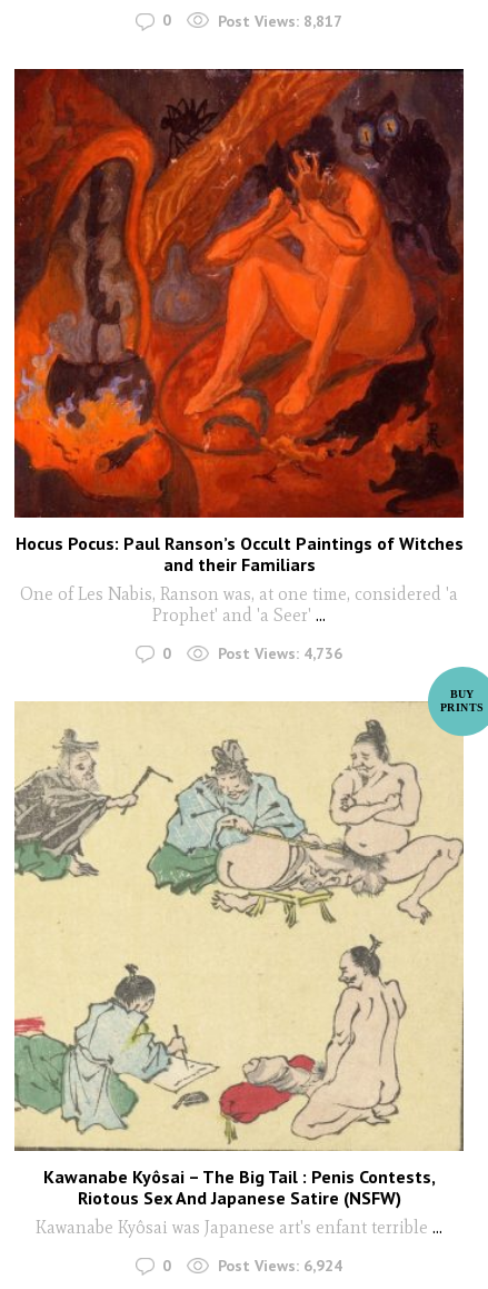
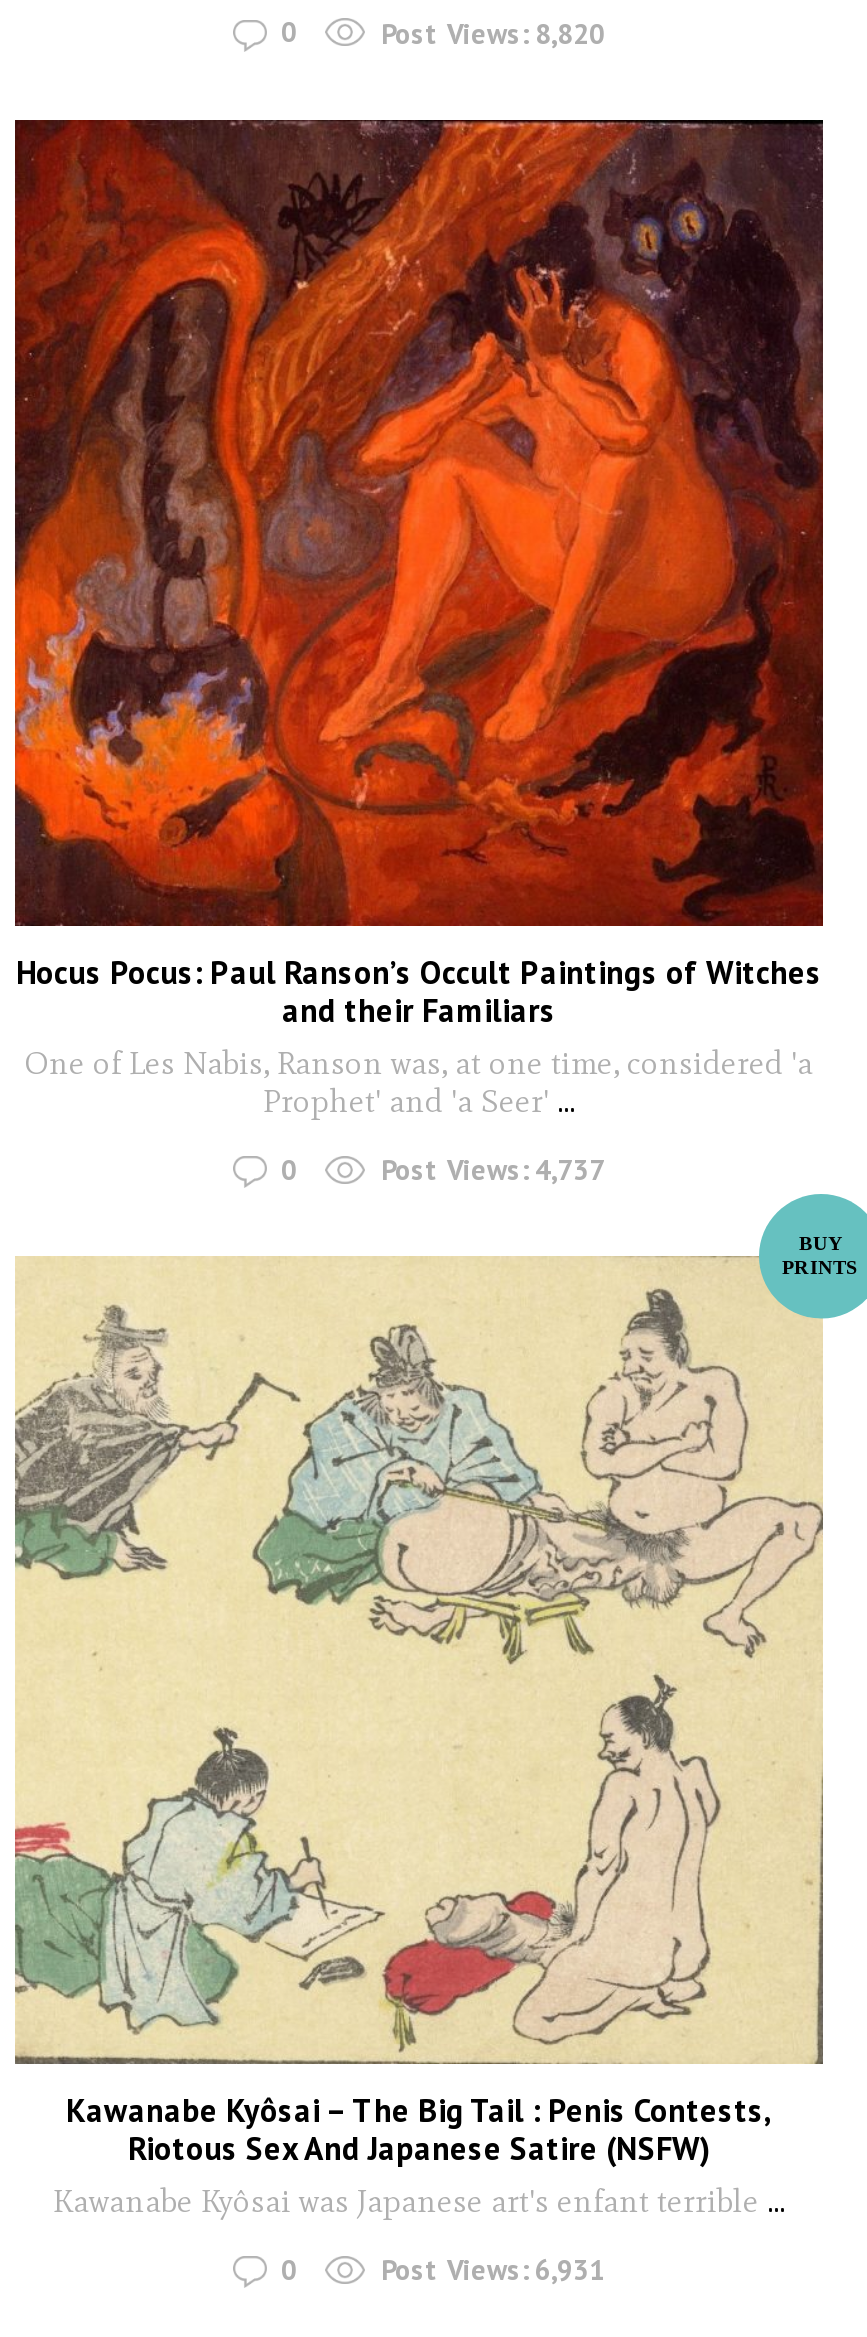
- Post Views: 8,817
+ Post Views: 8,820

- Post Views: 4,736
+ Post Views: 4,737

- Post Views: 6,924
+ Post Views: 6,931
